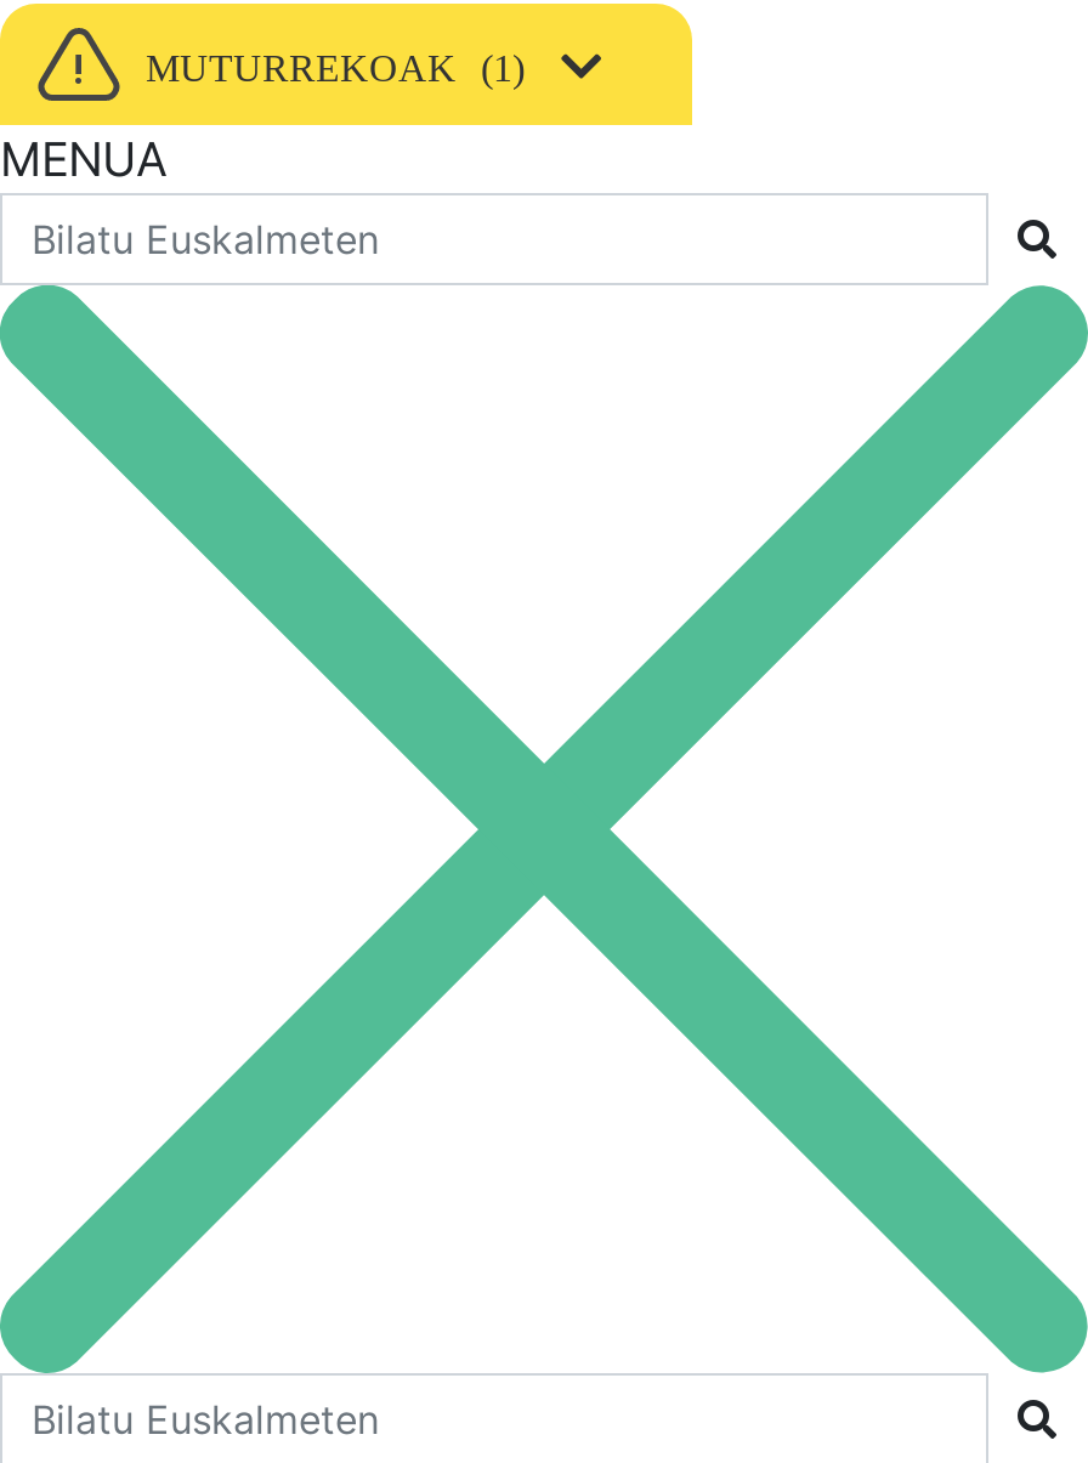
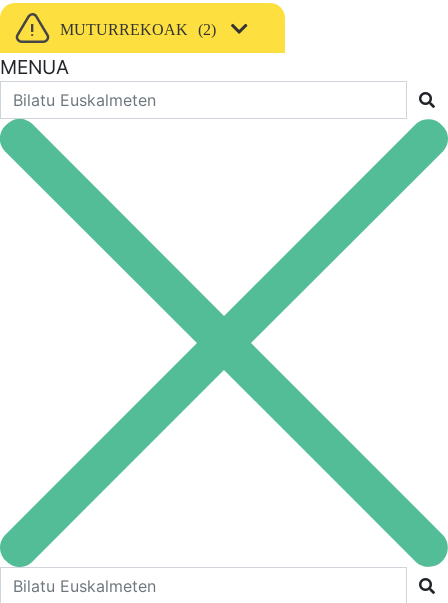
- MUTURREKOAK 1
+ MUTURREKOAK 2
